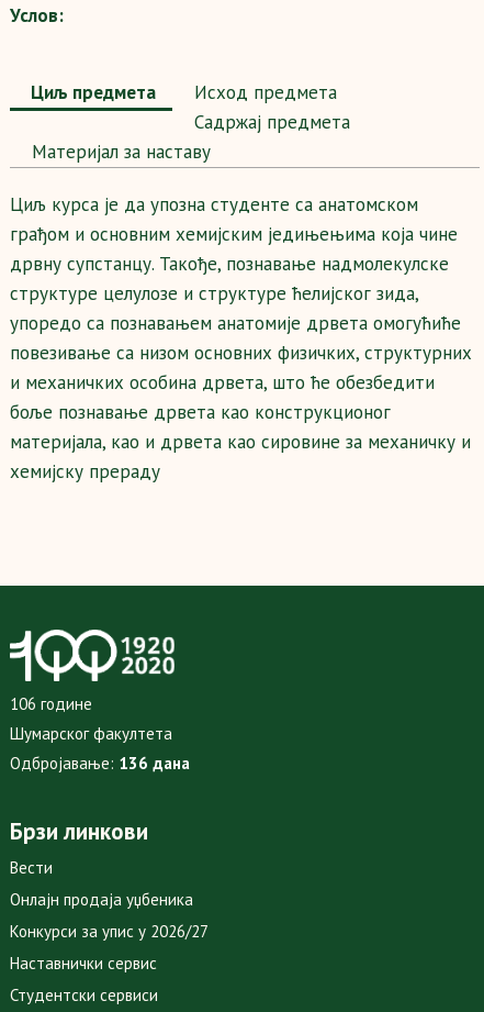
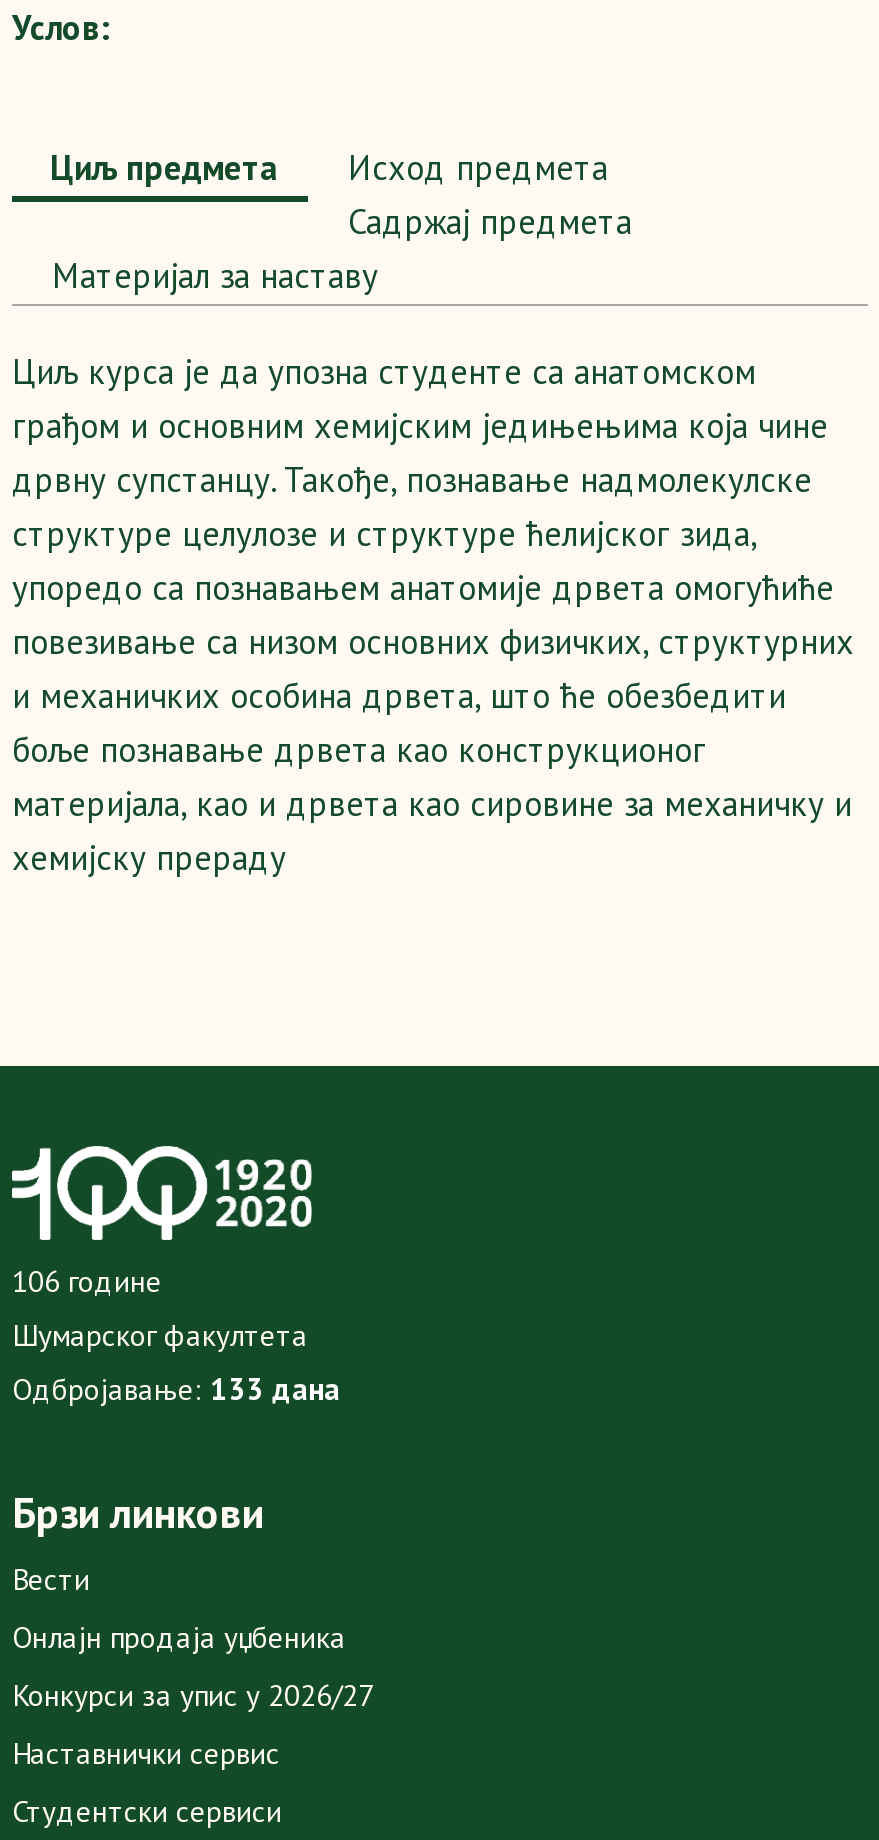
- Одбројавање: 136 дана
+ Одбројавање: 133 дана
